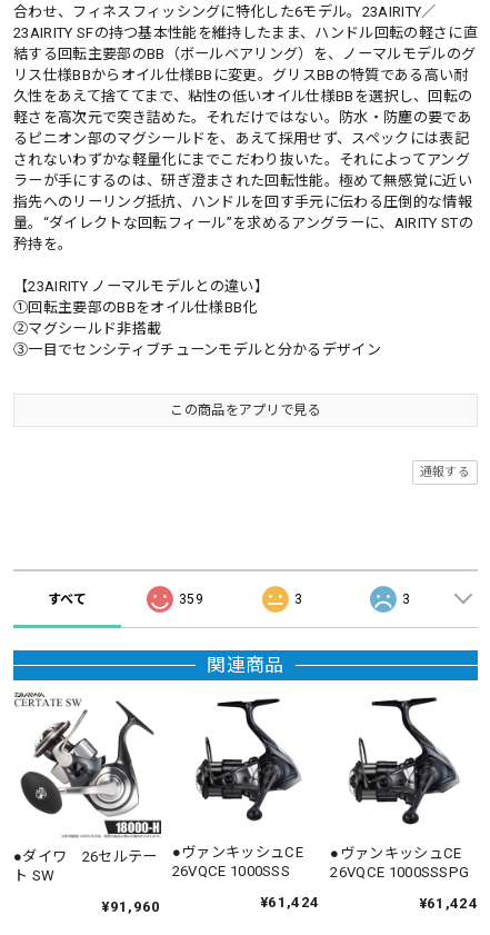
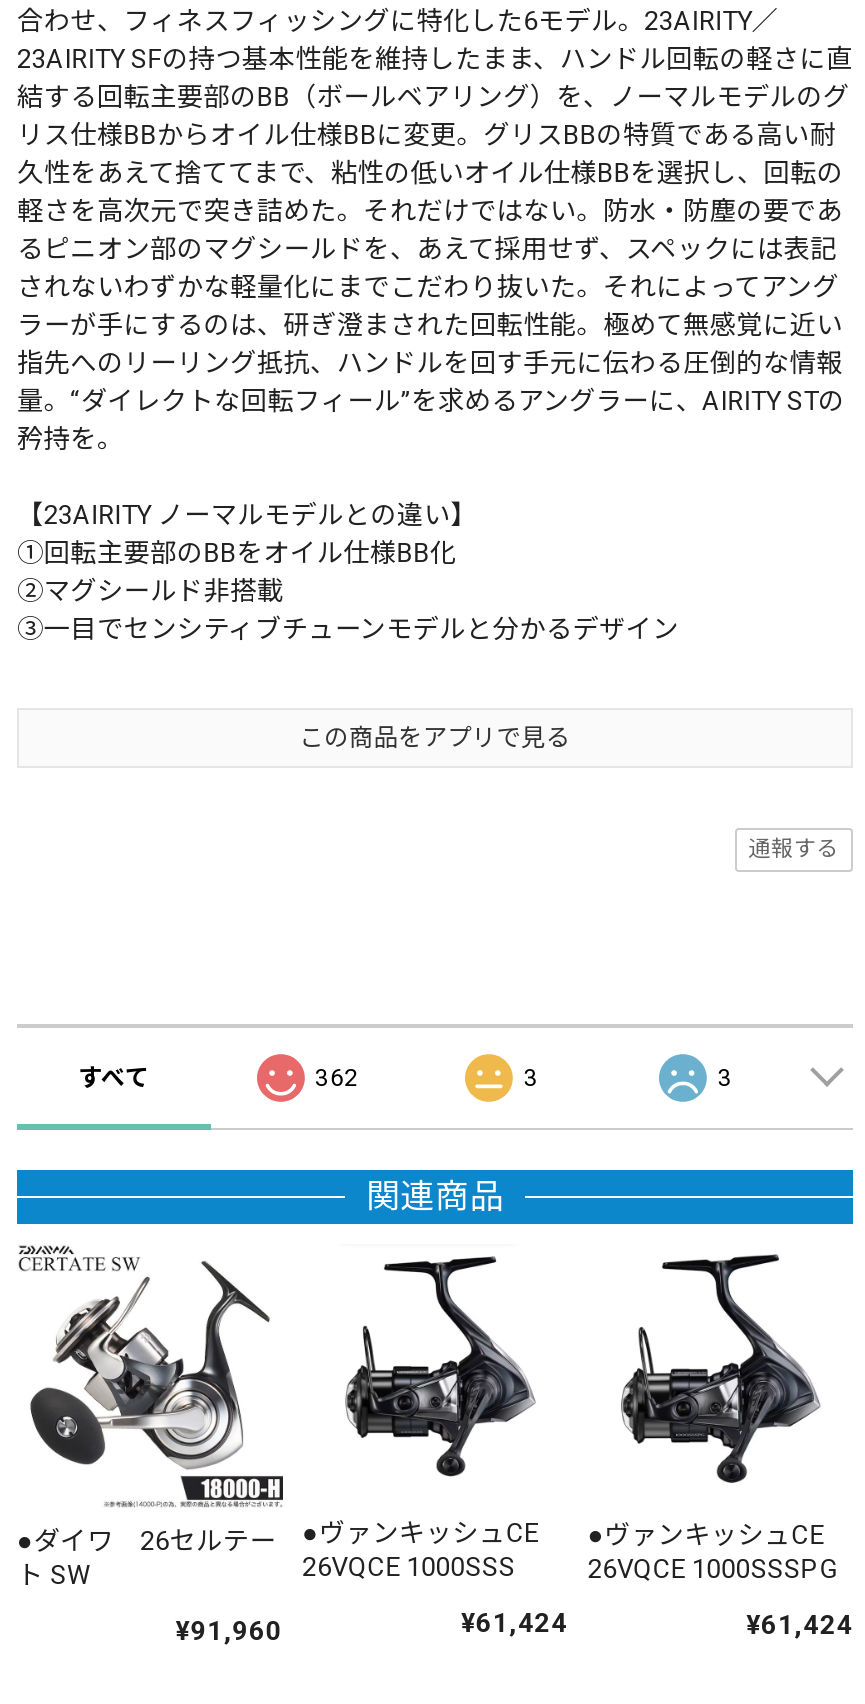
- 359
+ 362
